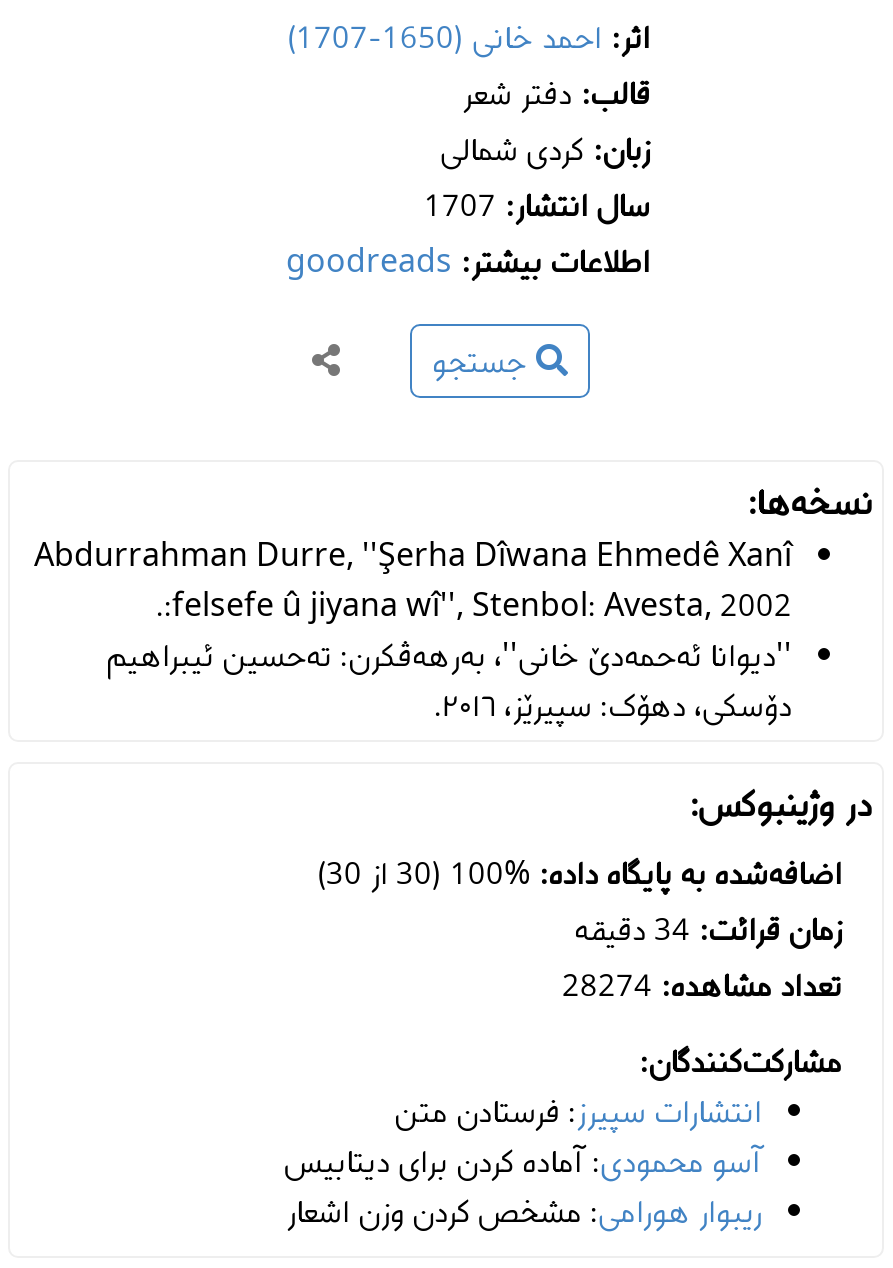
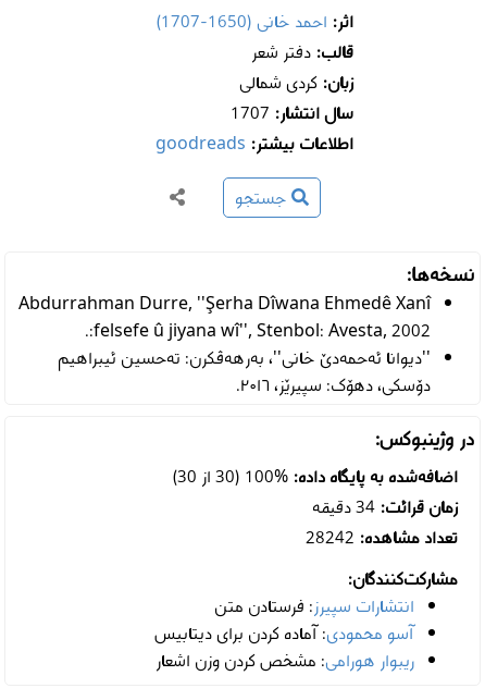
- تعداد مشاهده: 28274
+ تعداد مشاهده: 28242
